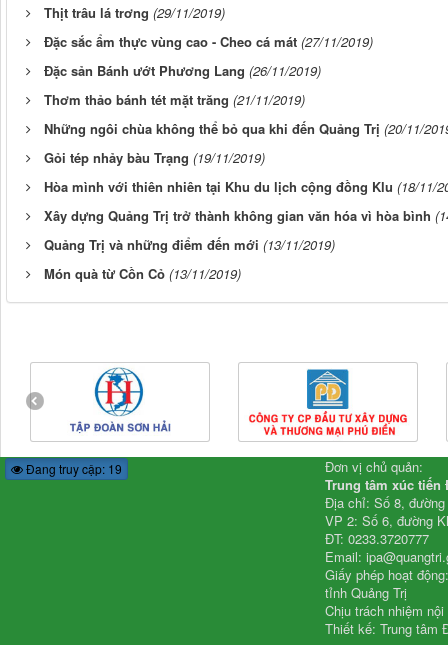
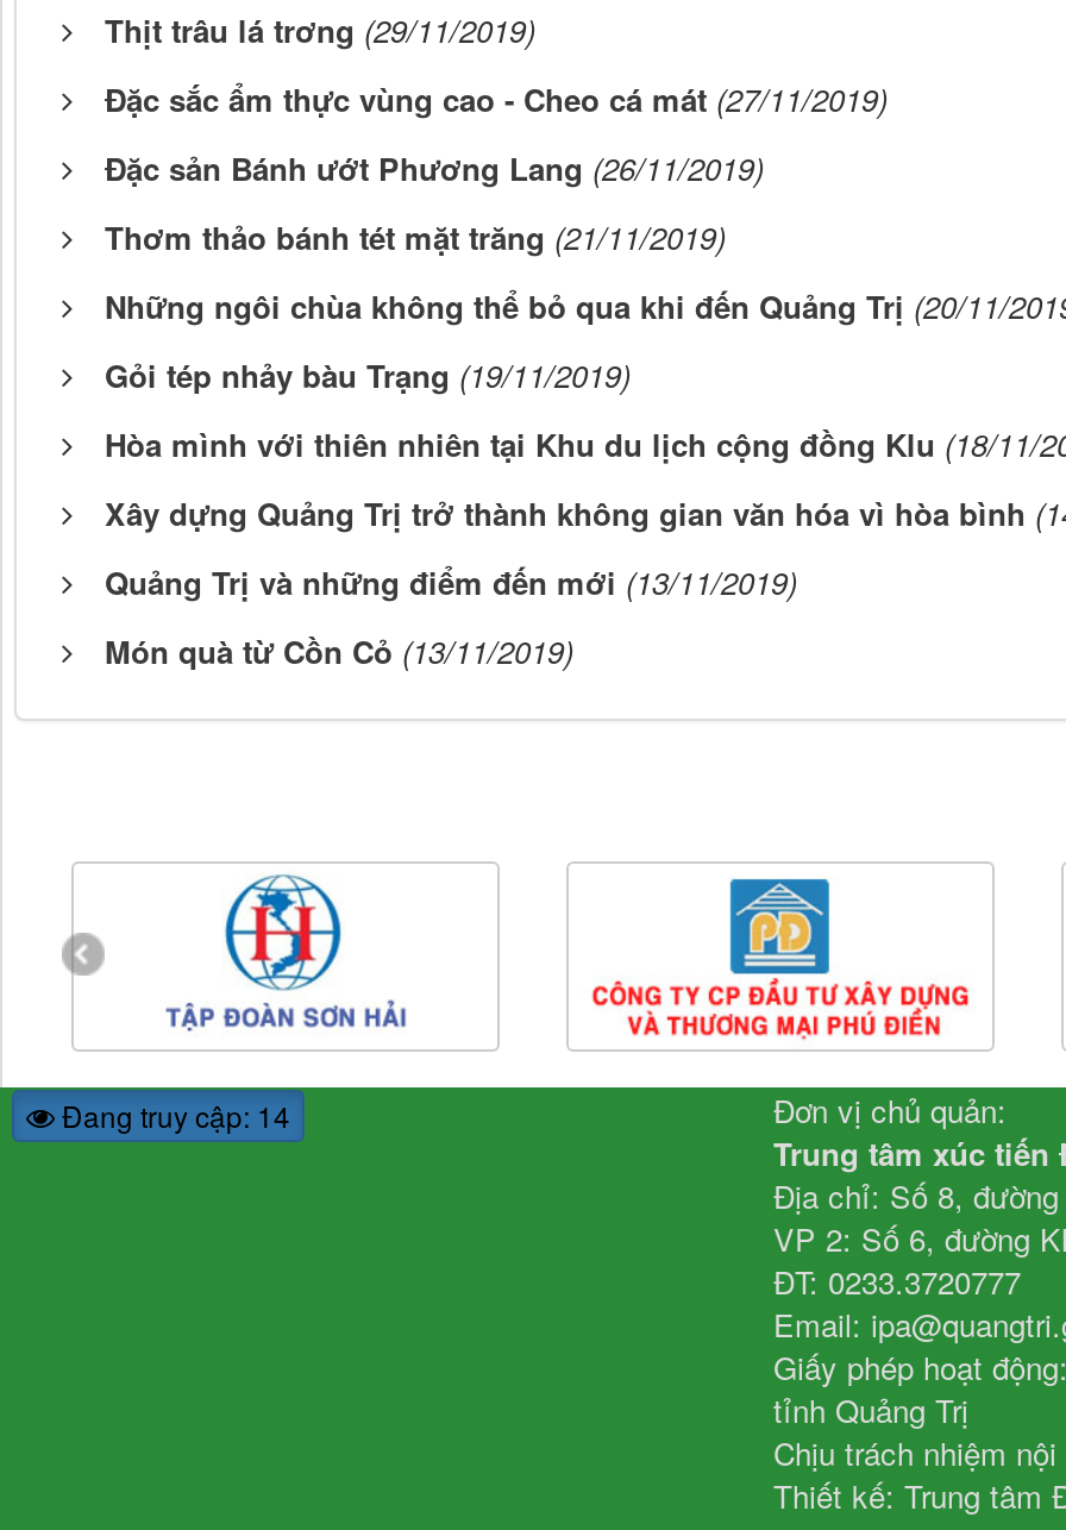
- Đang truy cập: 19
+ Đang truy cập: 14
